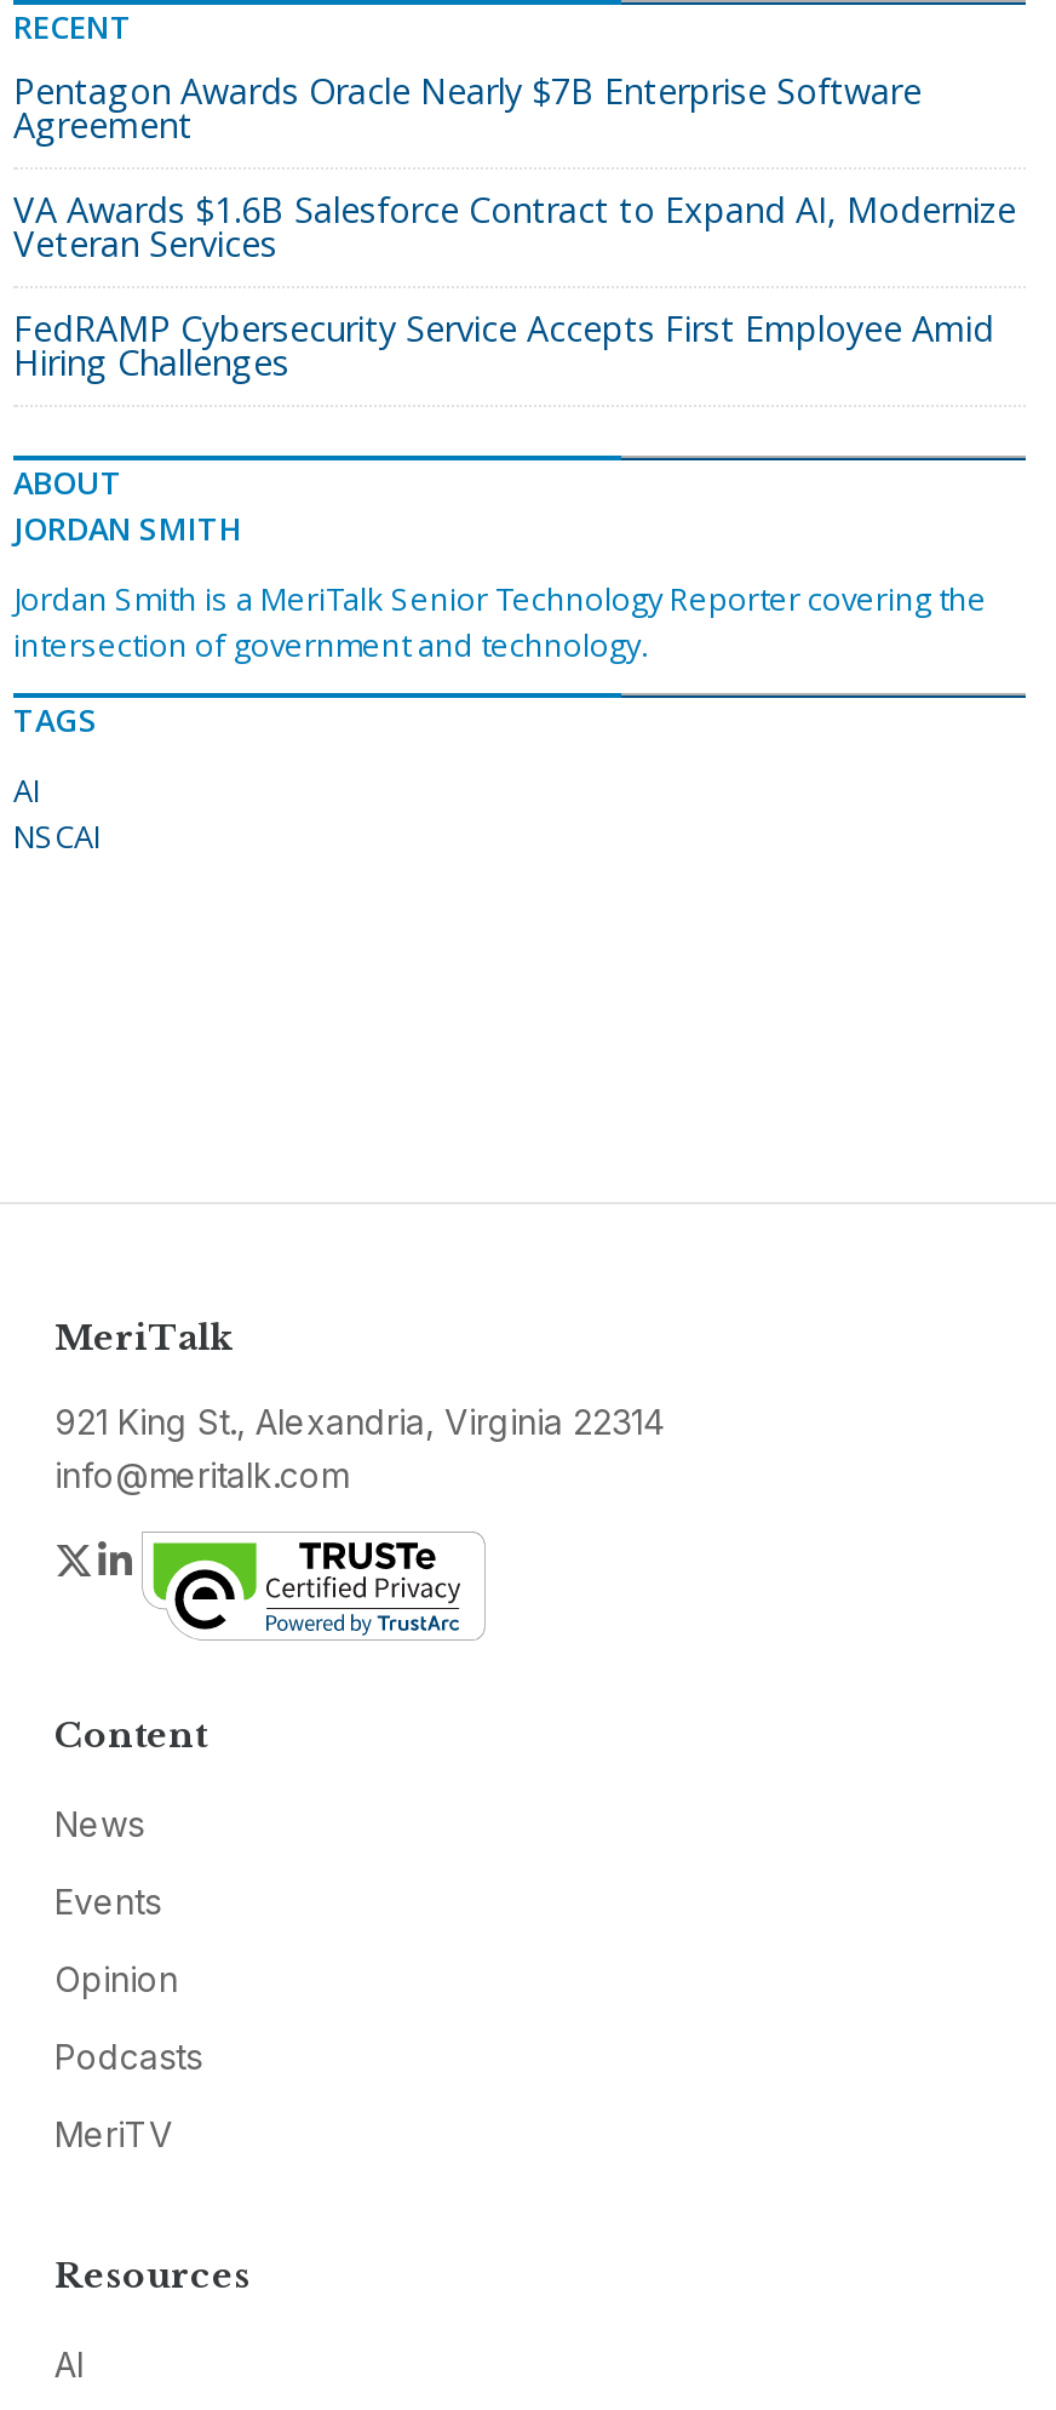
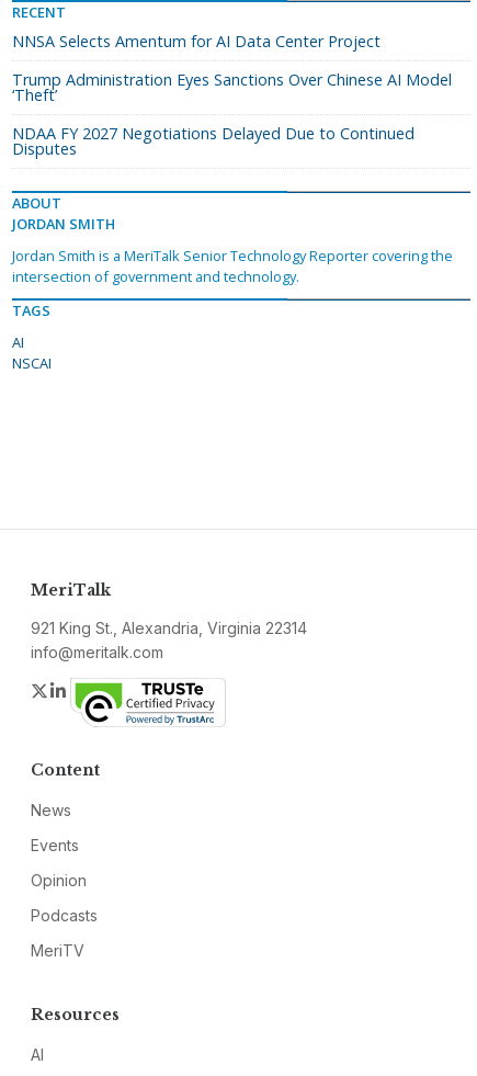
- Pentagon Awards Oracle Nearly $7B Enterprise Software
- Agreement
+ NNSA Selects Amentum for AI Data Center Project

- VA Awards $1.6B Salesforce Contract to Expand AI, Modernize
- Veteran Services
+ Trump Administration Eyes Sanctions Over Chinese AI Model
+ ‘Theft’

- FedRAMP Cybersecurity Service Accepts First Employee Amid
- Hiring Challenges
+ NDAA FY 2027 Negotiations Delayed Due to Continued
+ Disputes
